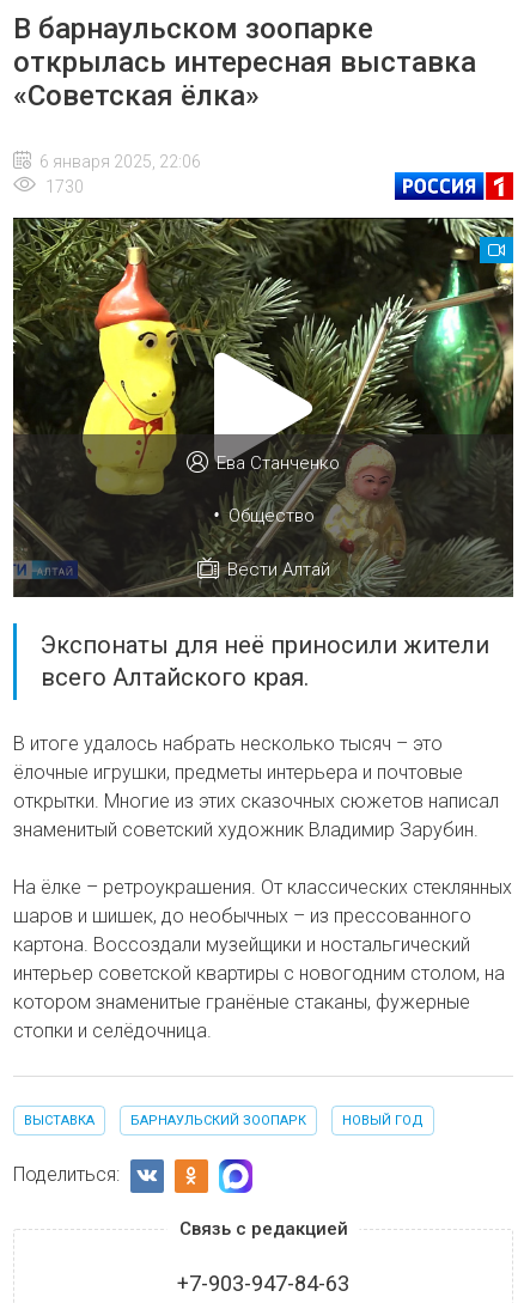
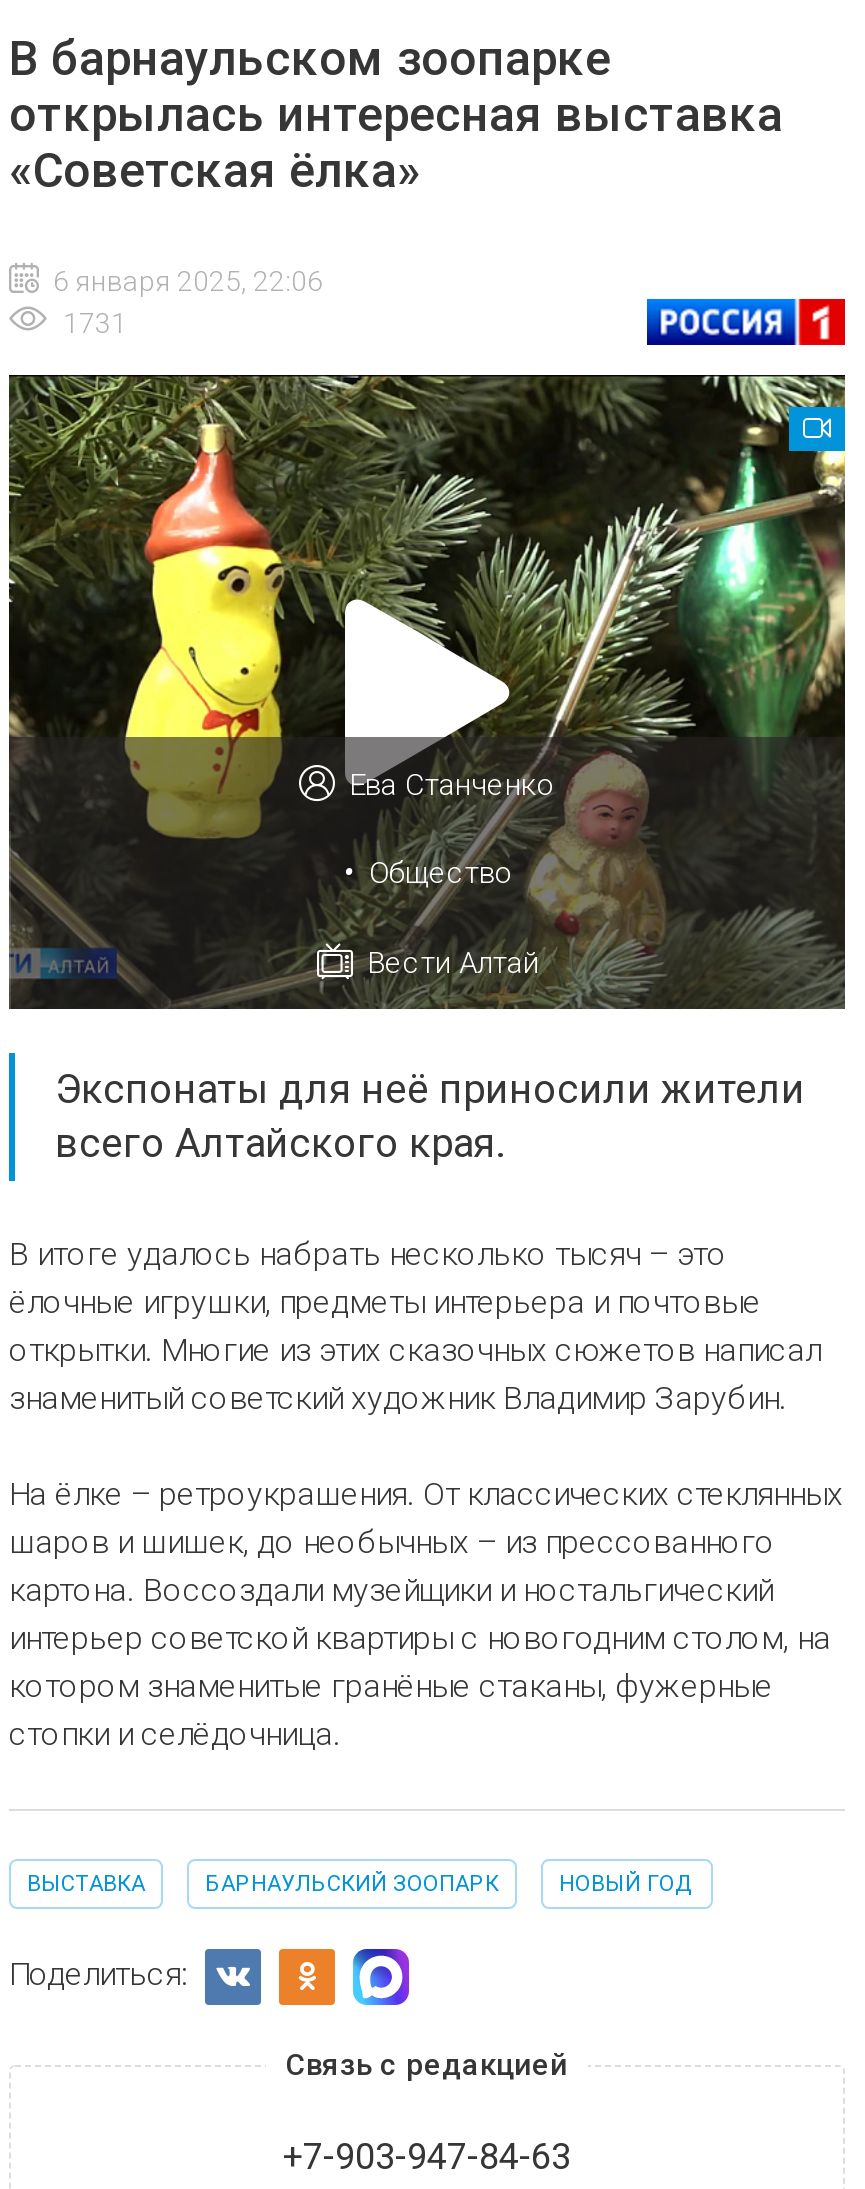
- 1730
+ 1731
